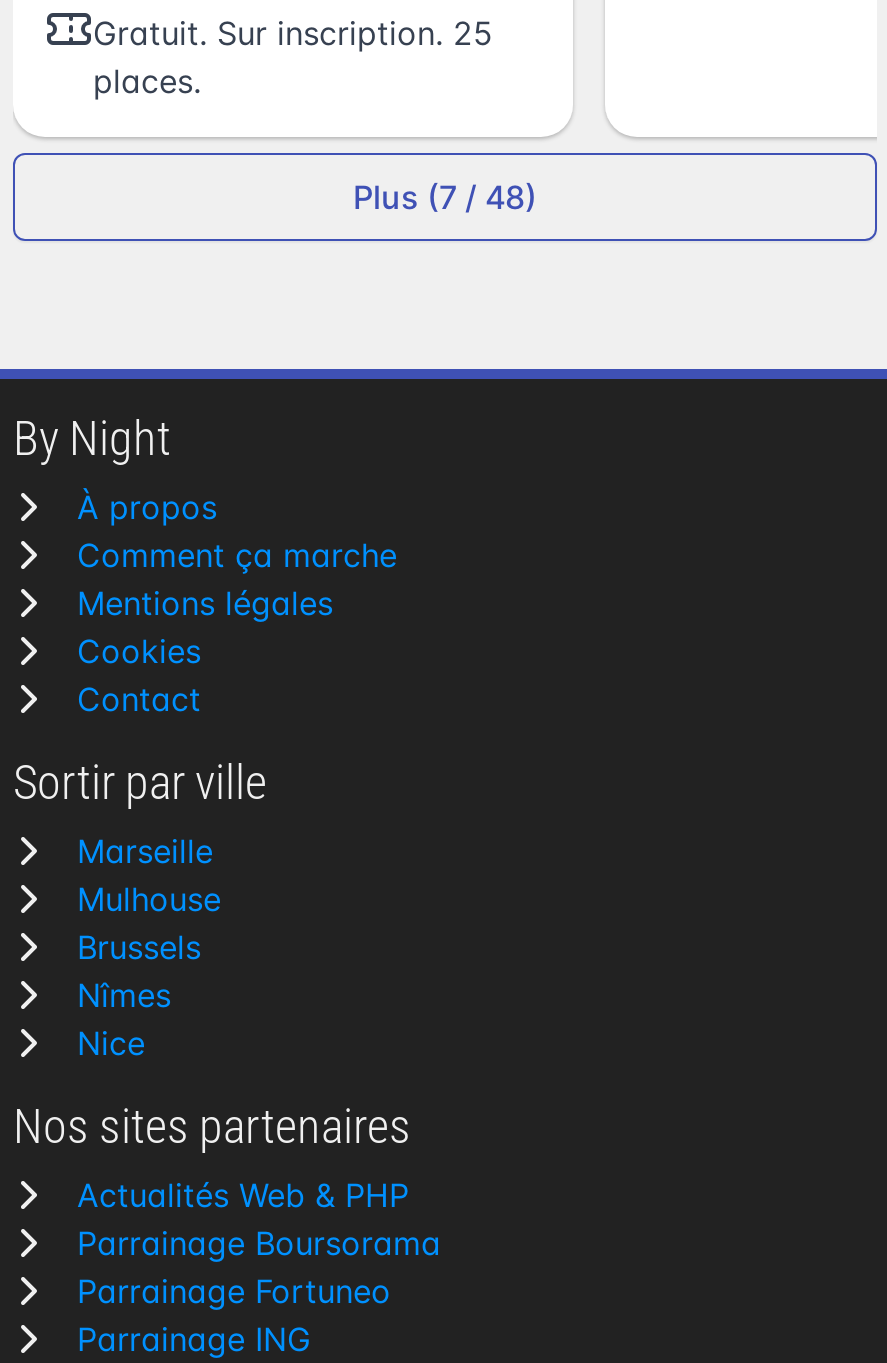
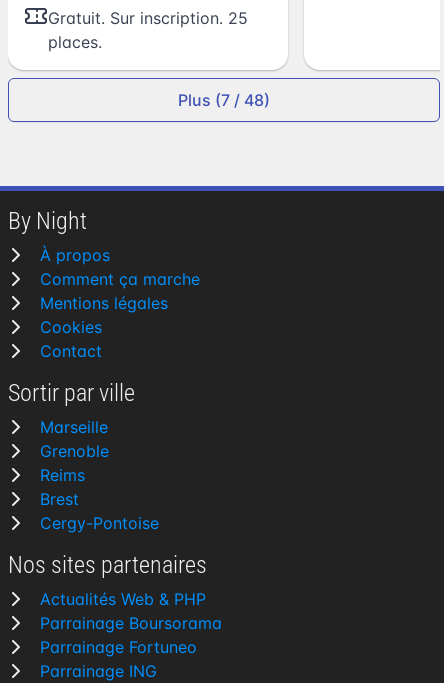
- Mulhouse
- Brussels
- Nîmes
- Nice
+ Grenoble
+ Reims
+ Brest
+ Cergy-Pontoise
